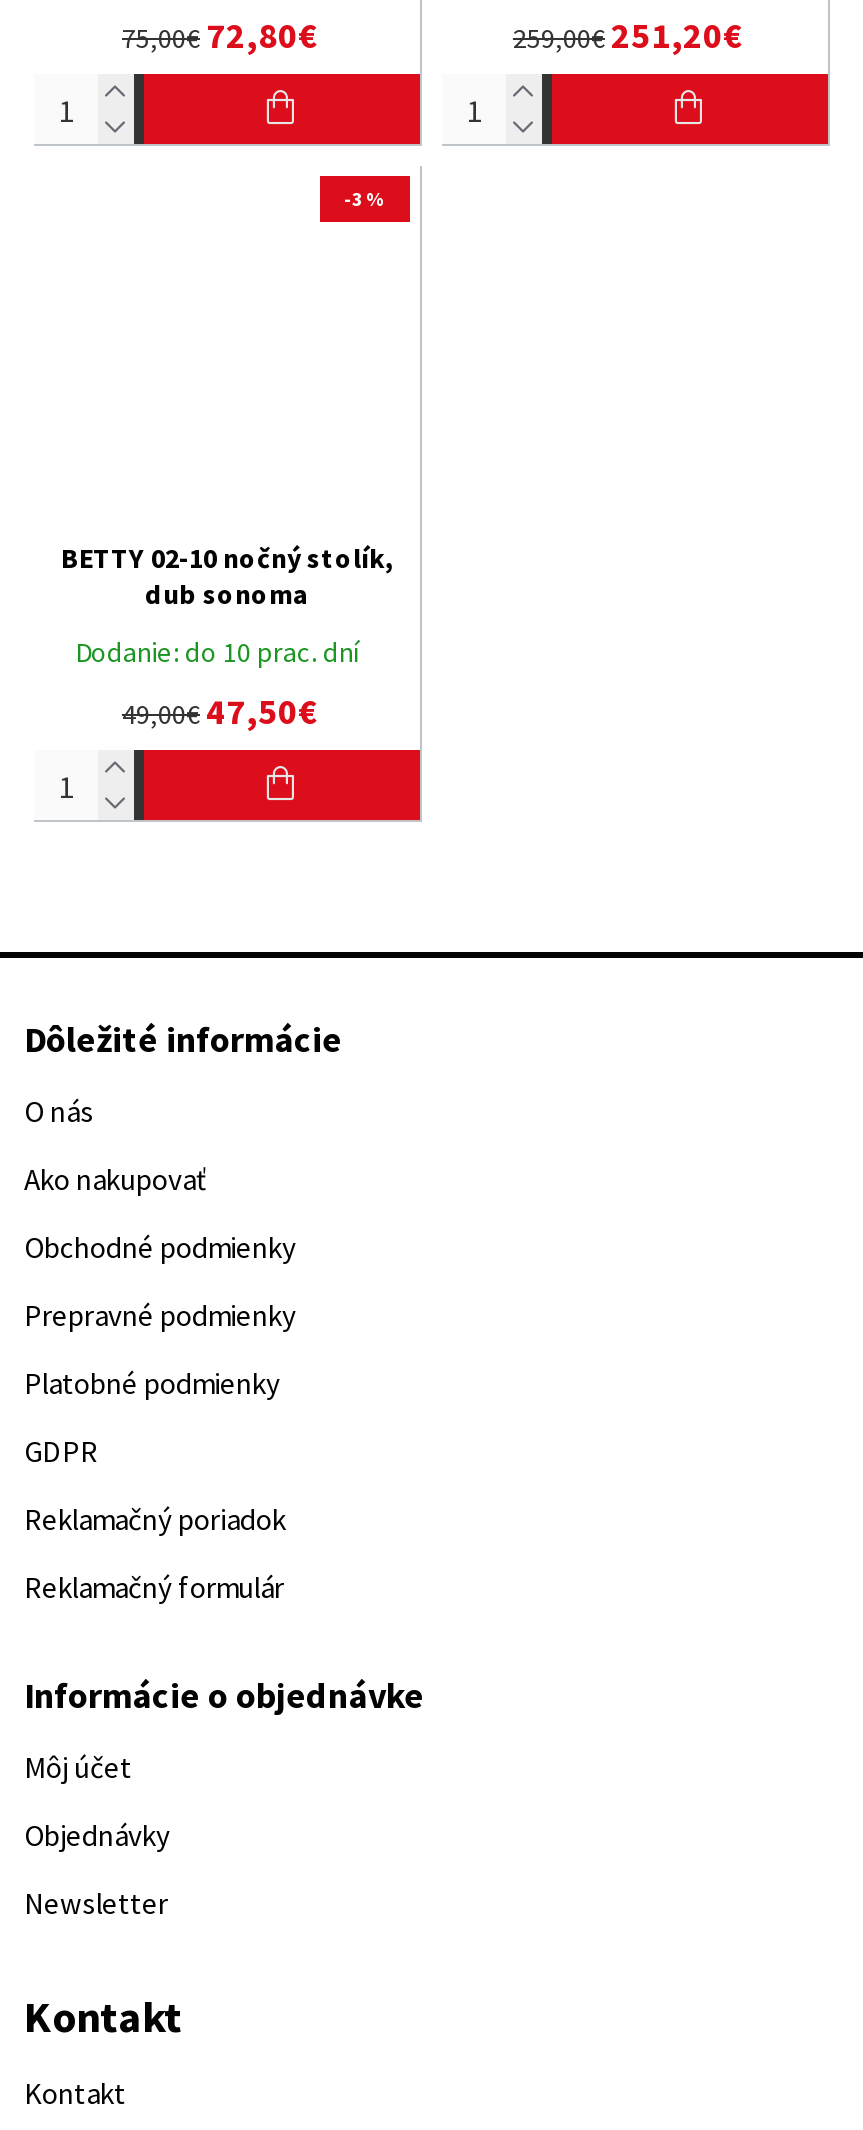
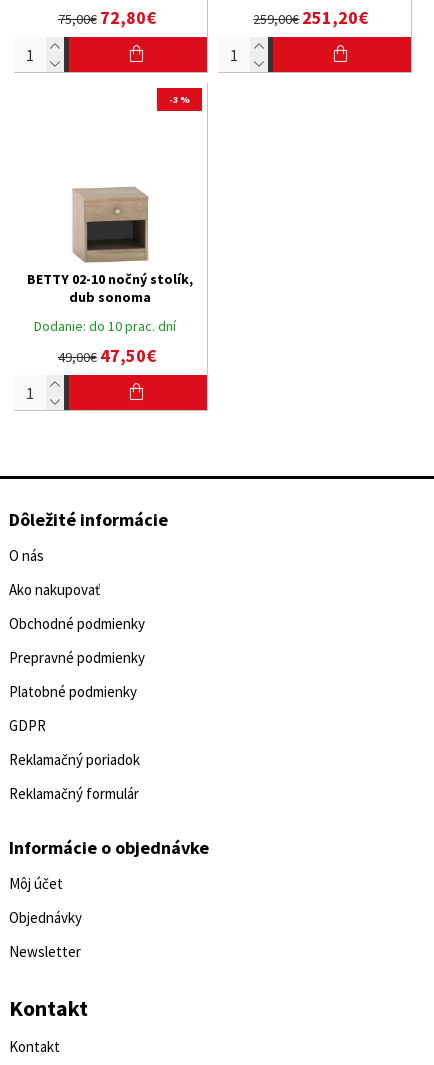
+ [image]
